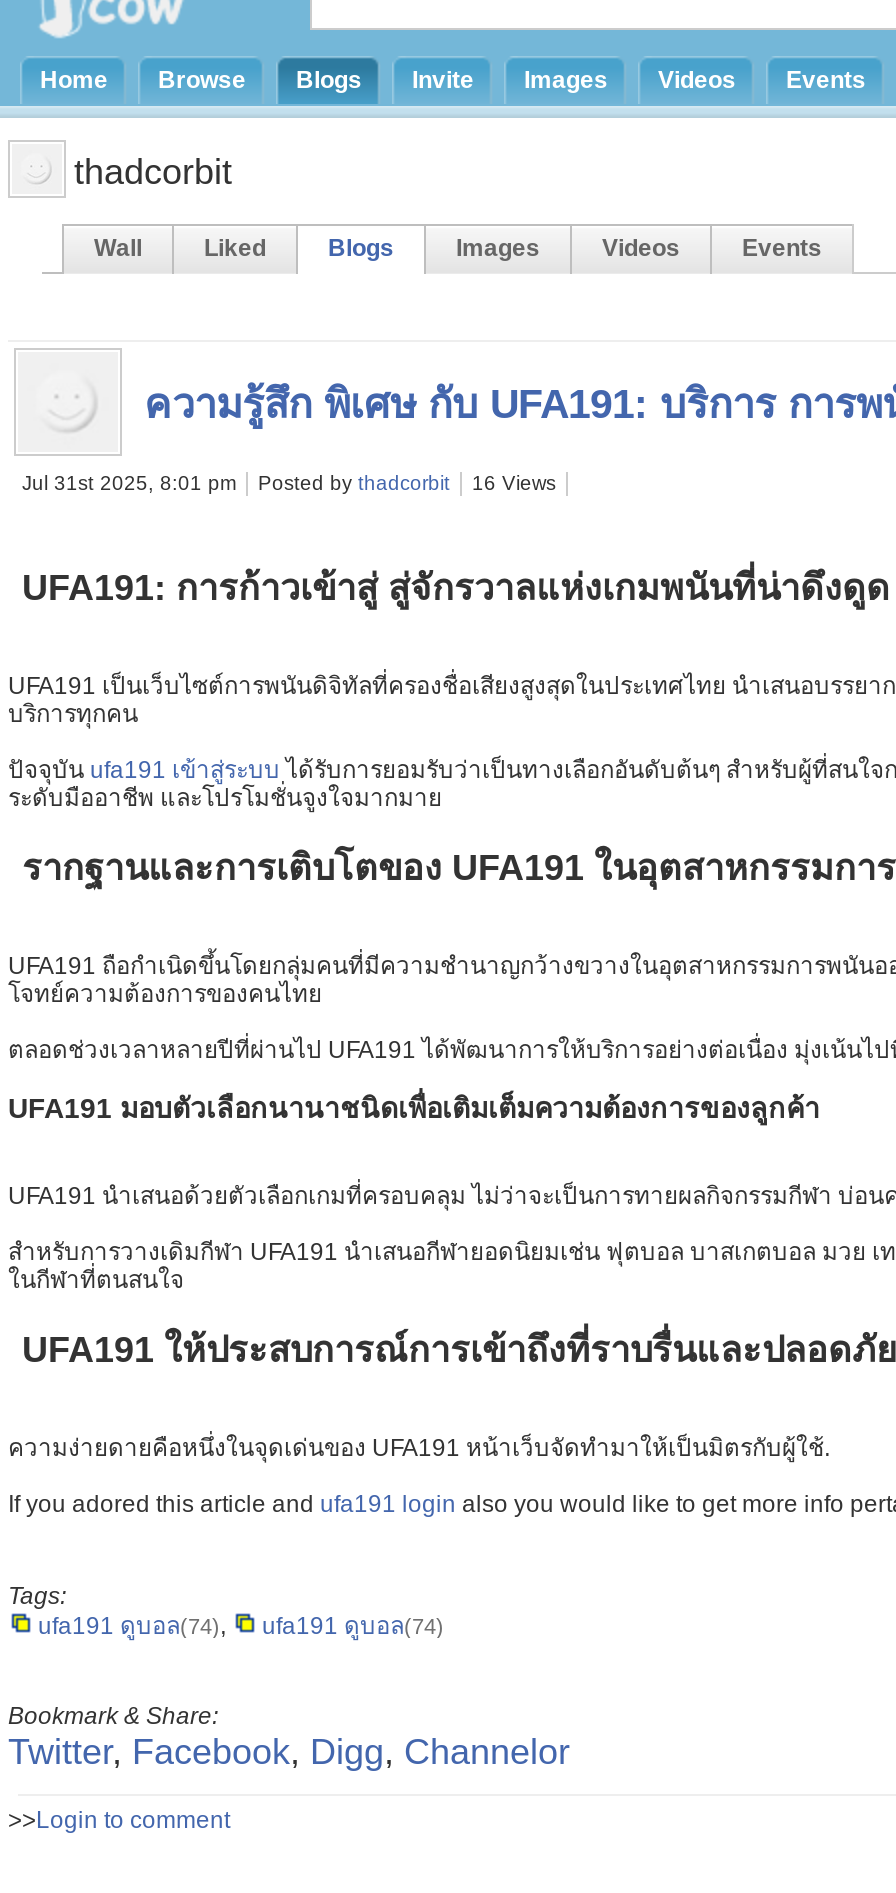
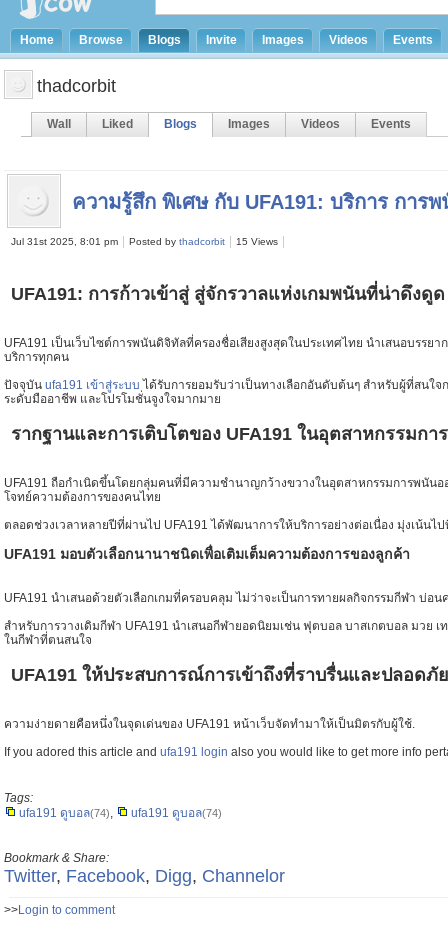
- Jul 31st 2025, 8:01 pm Posted by thadcorbit 16 Views
+ Jul 31st 2025, 8:01 pm Posted by thadcorbit 15 Views
